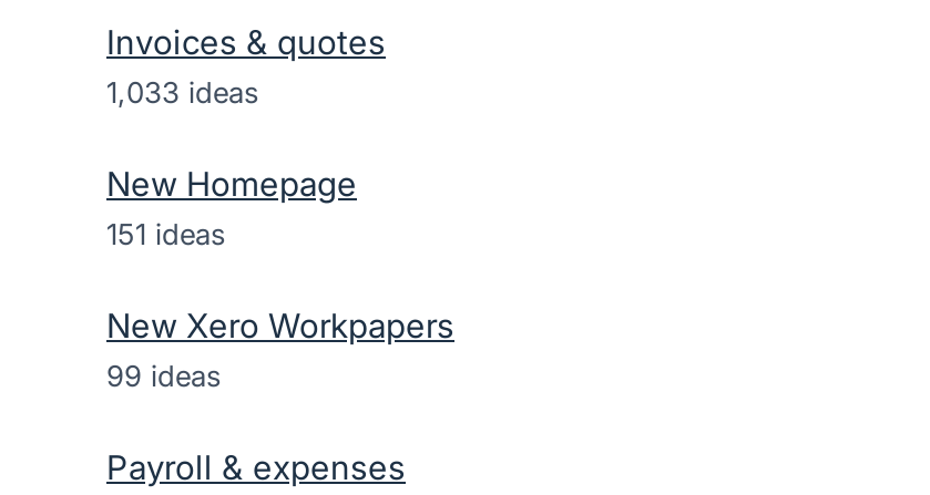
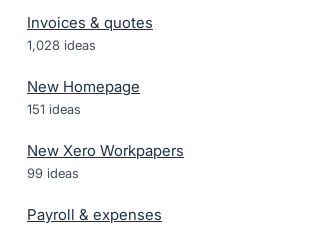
- 1,033 ideas
+ 1,028 ideas
